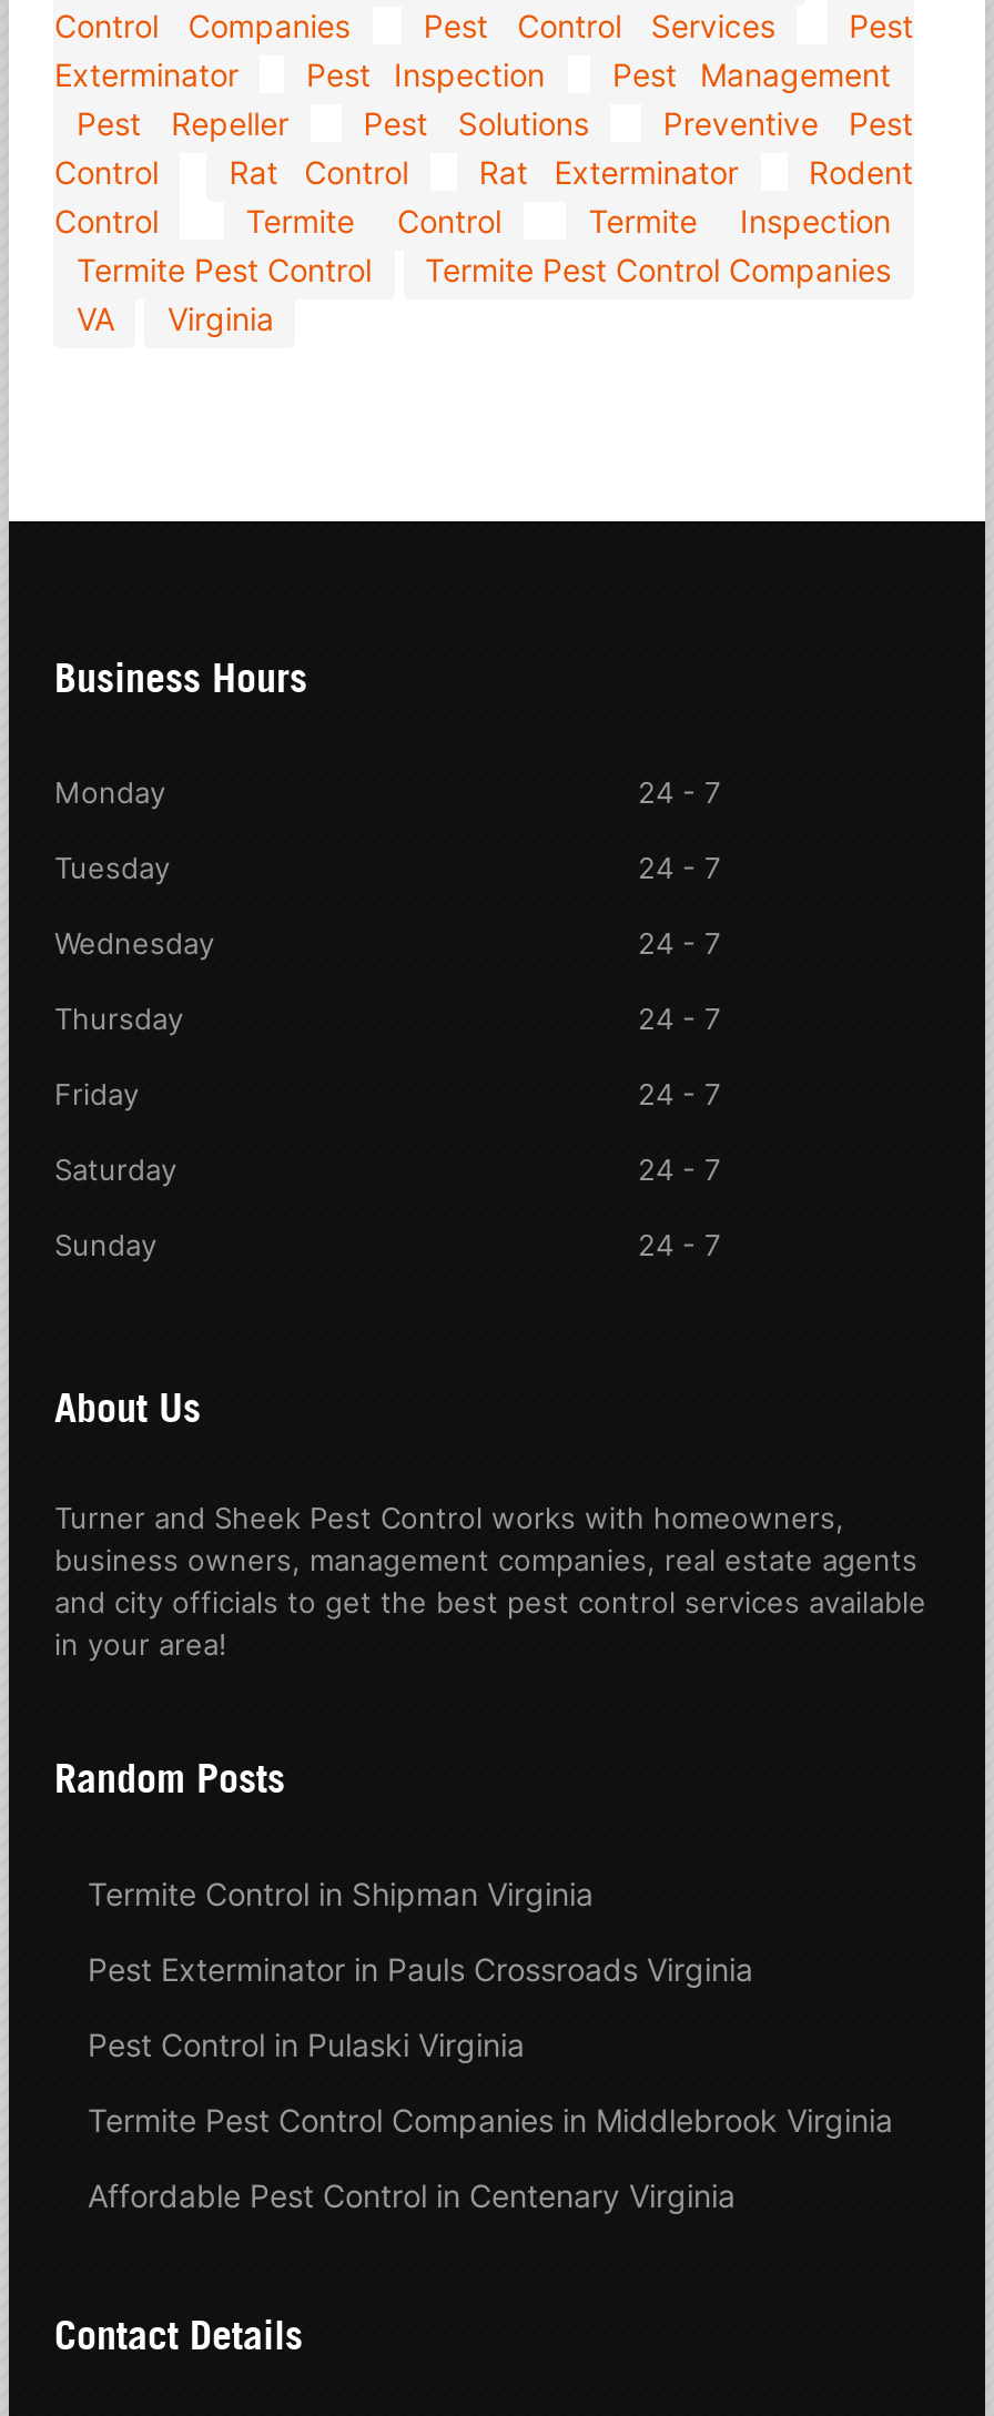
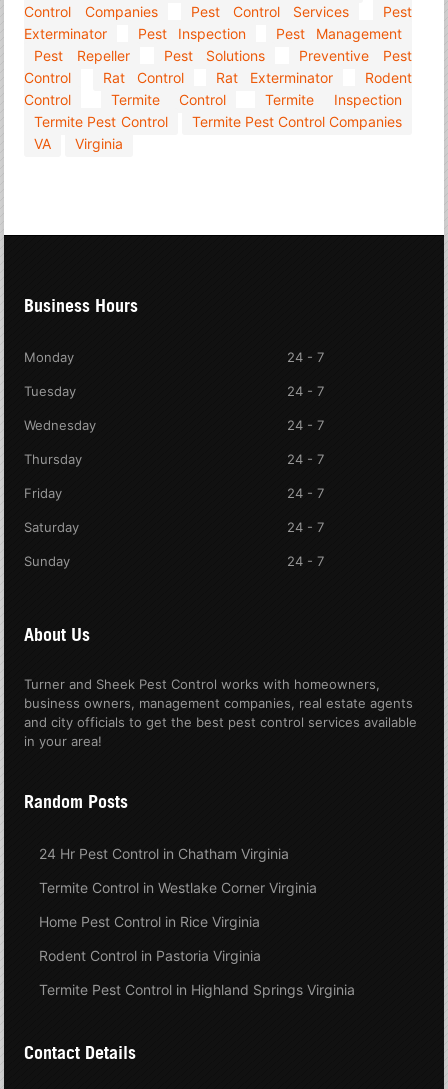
- Termite Control in Shipman Virginia
+ 24 Hr Pest Control in Chatham Virginia

- Pest Exterminator in Pauls Crossroads Virginia
+ Termite Control in Westlake Corner Virginia

- Pest Control in Pulaski Virginia
+ Home Pest Control in Rice Virginia

- Termite Pest Control Companies in Middlebrook Virginia
+ Rodent Control in Pastoria Virginia

- Affordable Pest Control in Centenary Virginia
+ Termite Pest Control in Highland Springs Virginia
